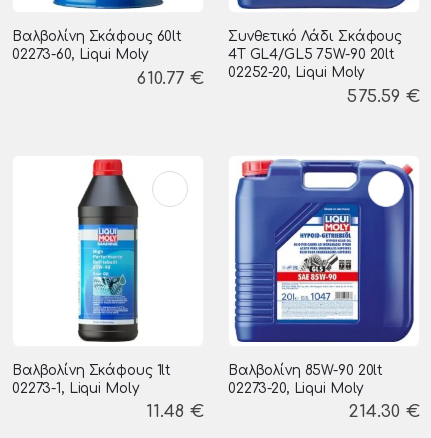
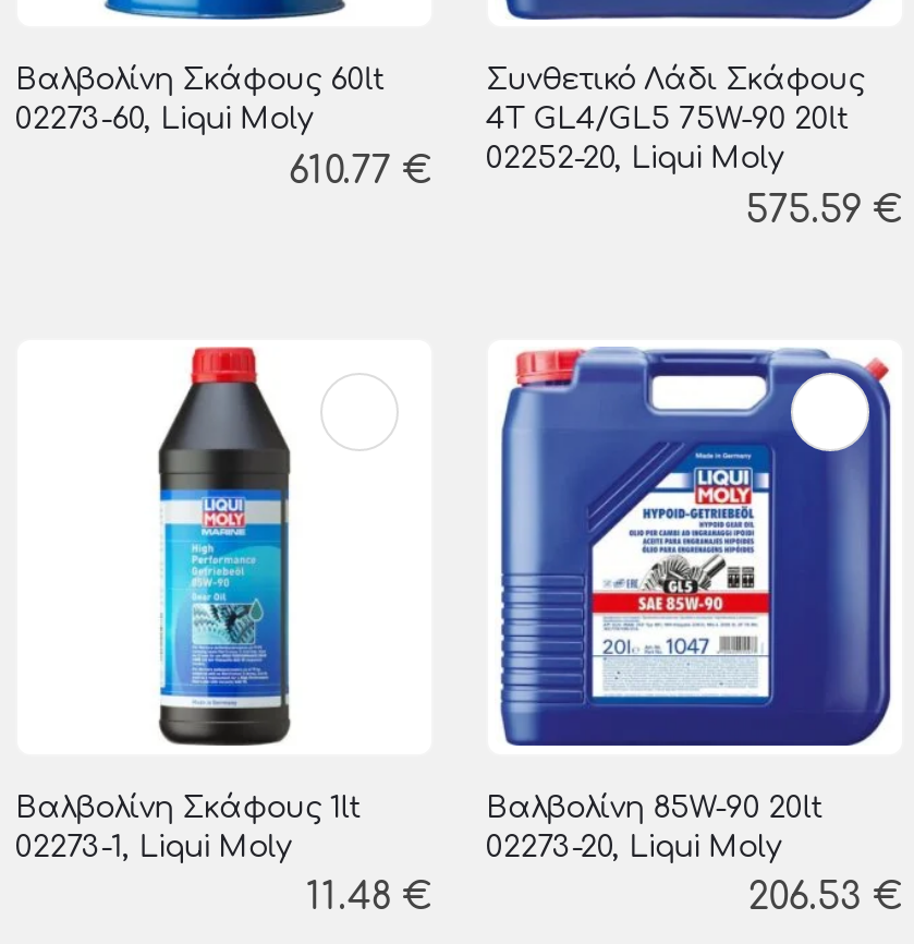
- 214.30 €
+ 206.53 €
